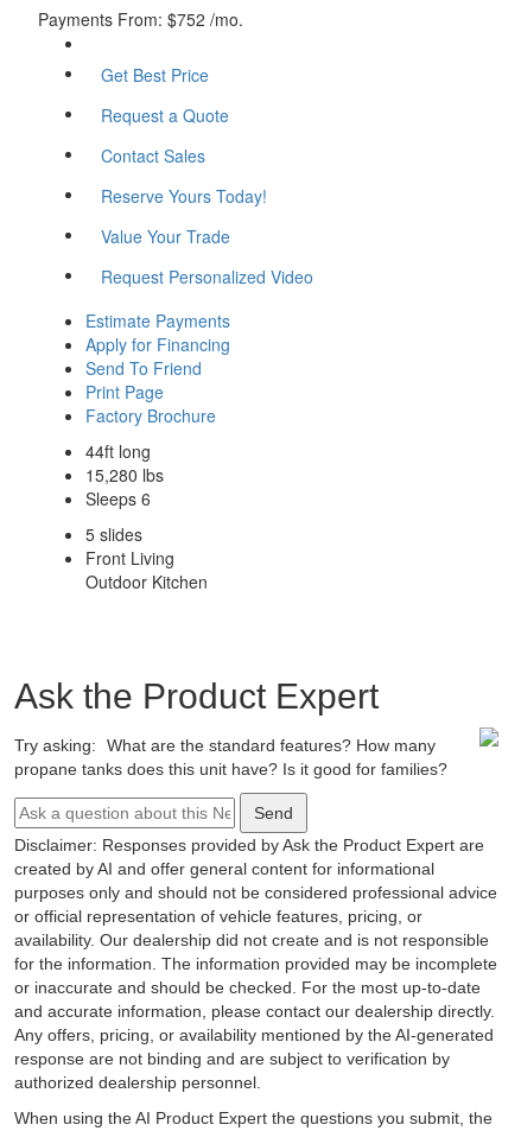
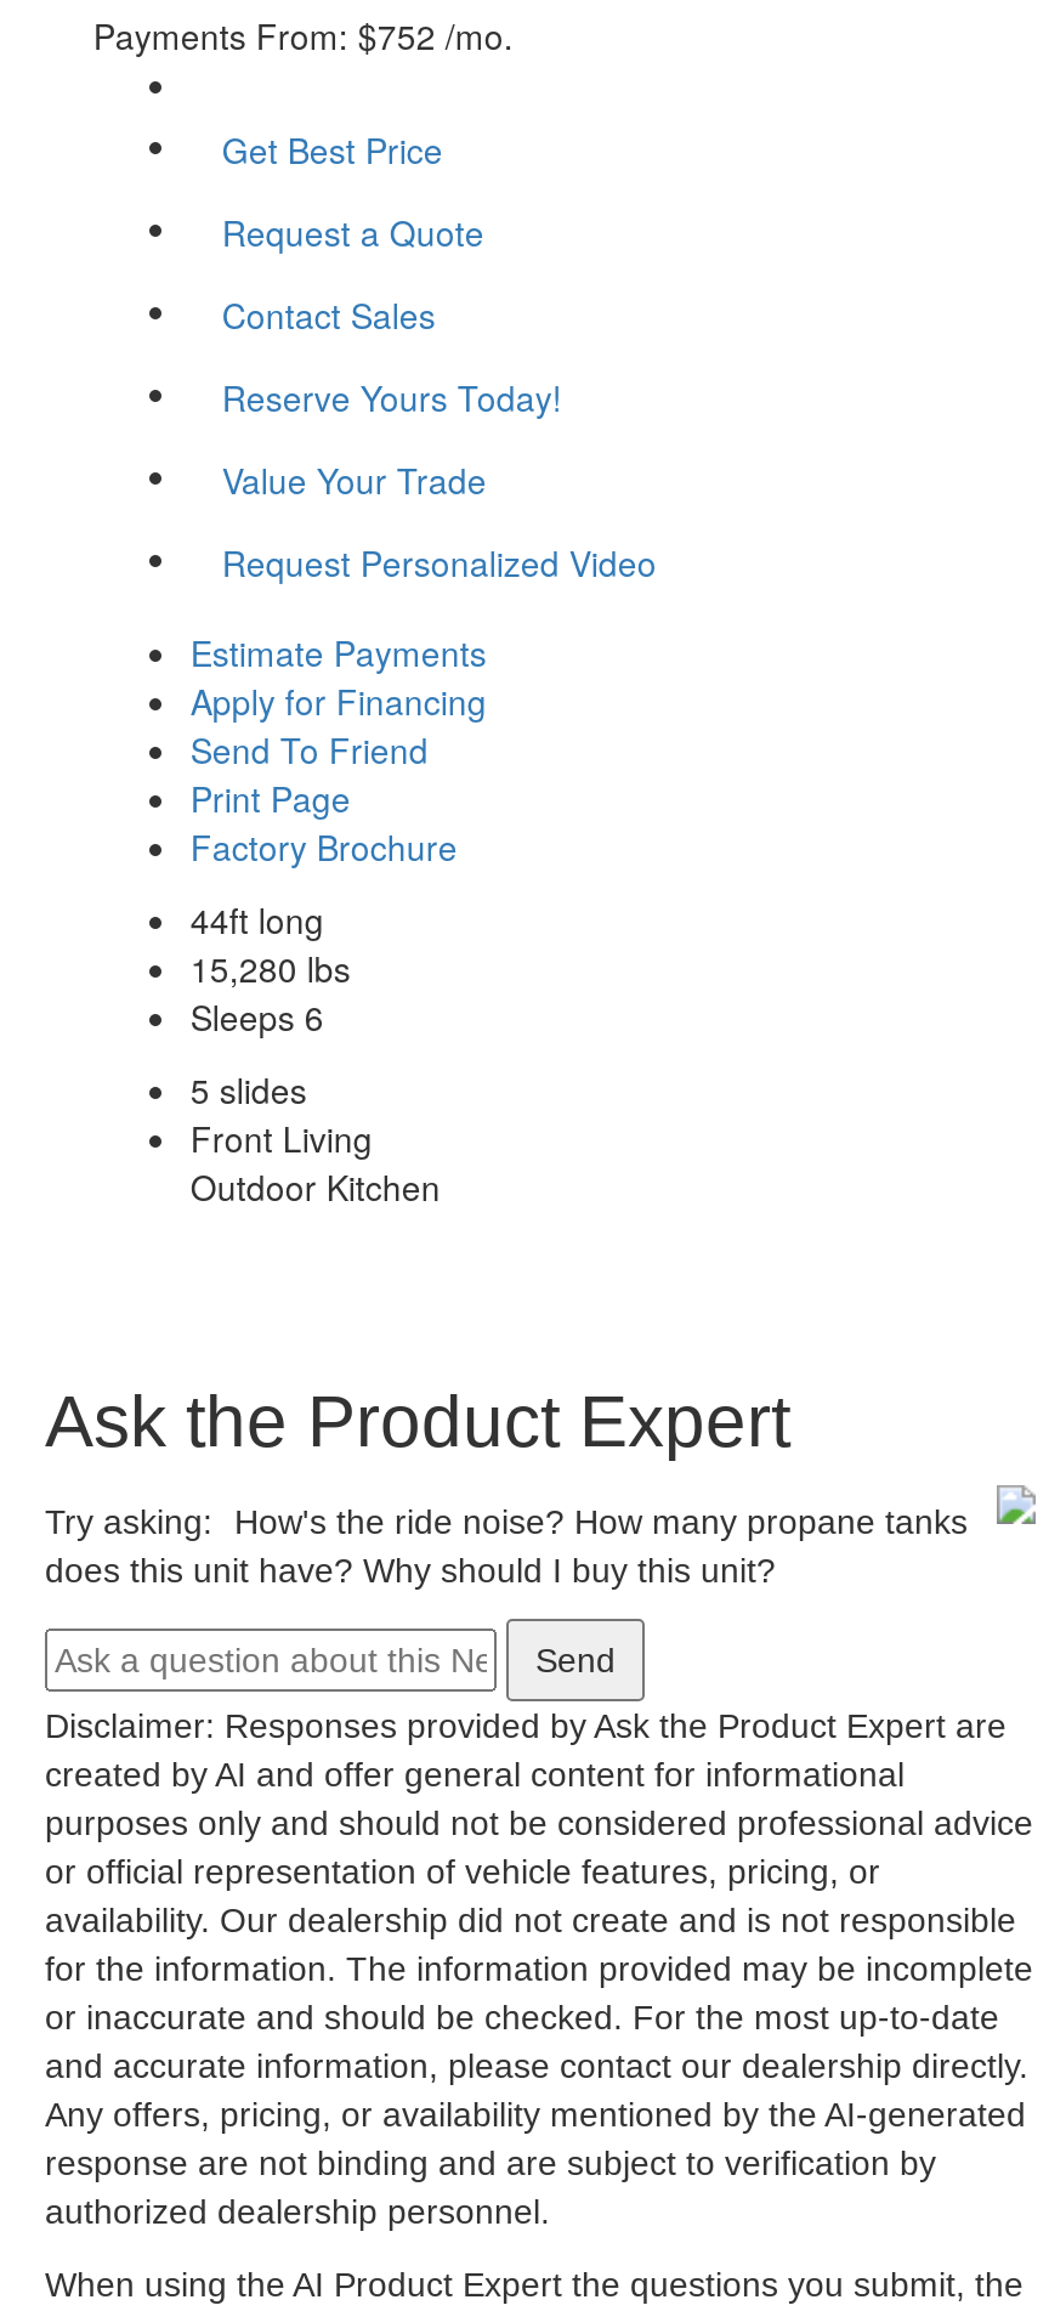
- Try asking: What are the standard features? How many
- propane tanks does this unit have? Is it good for families?
+ Try asking: How's the ride noise? How many propane tanks
+ does this unit have? Why should I buy this unit?
